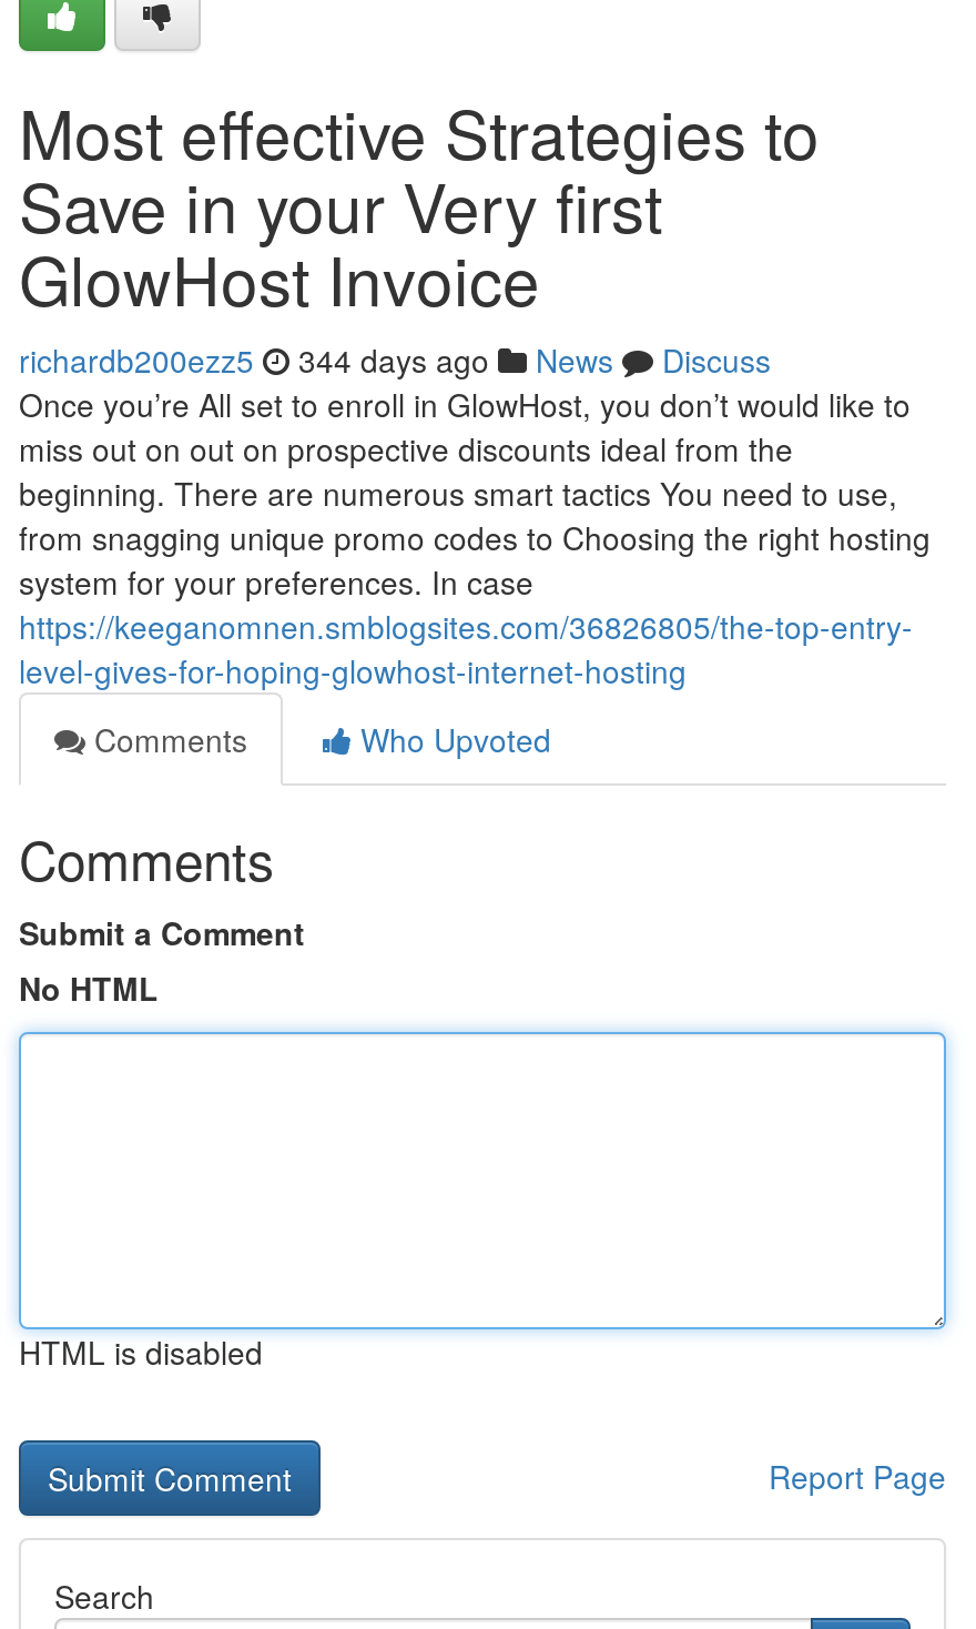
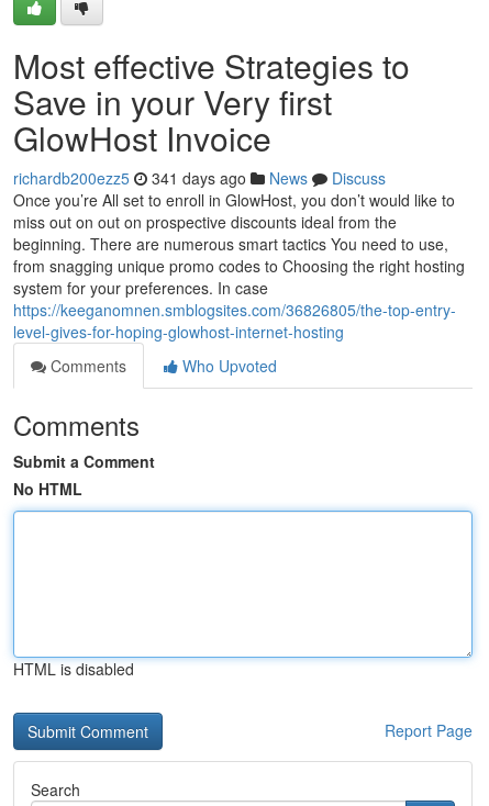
- richardb200ezz5 344 days ago News Discuss
+ richardb200ezz5 341 days ago News Discuss
